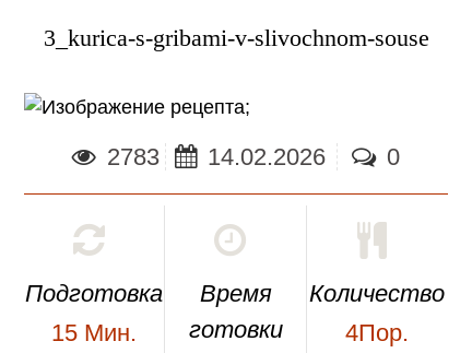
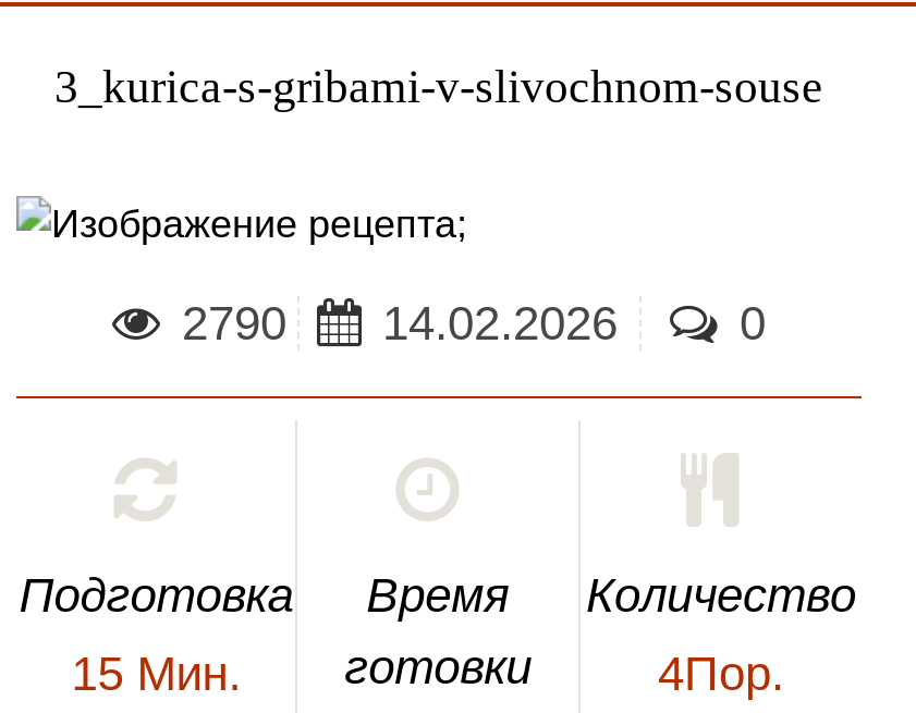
- 2783 14.02.2026
+ 2790 14.02.2026
